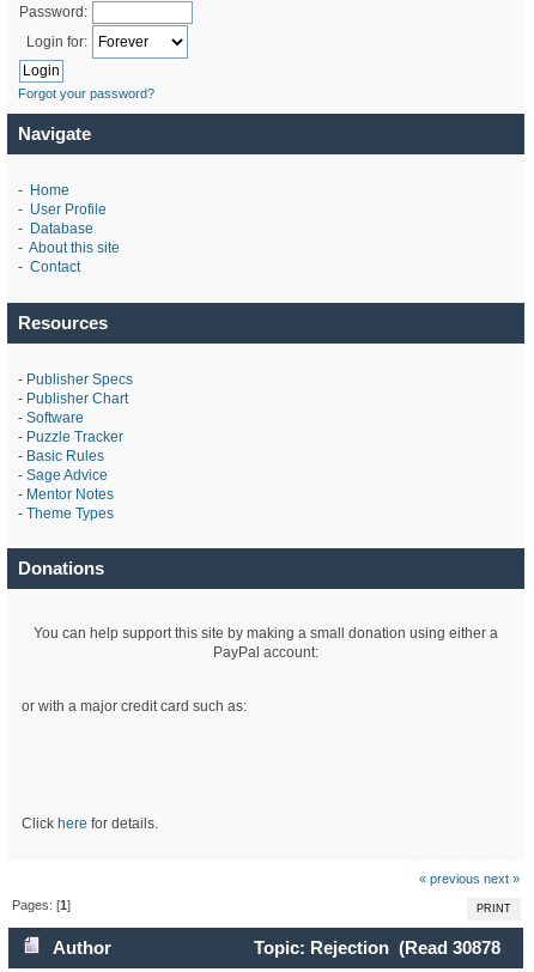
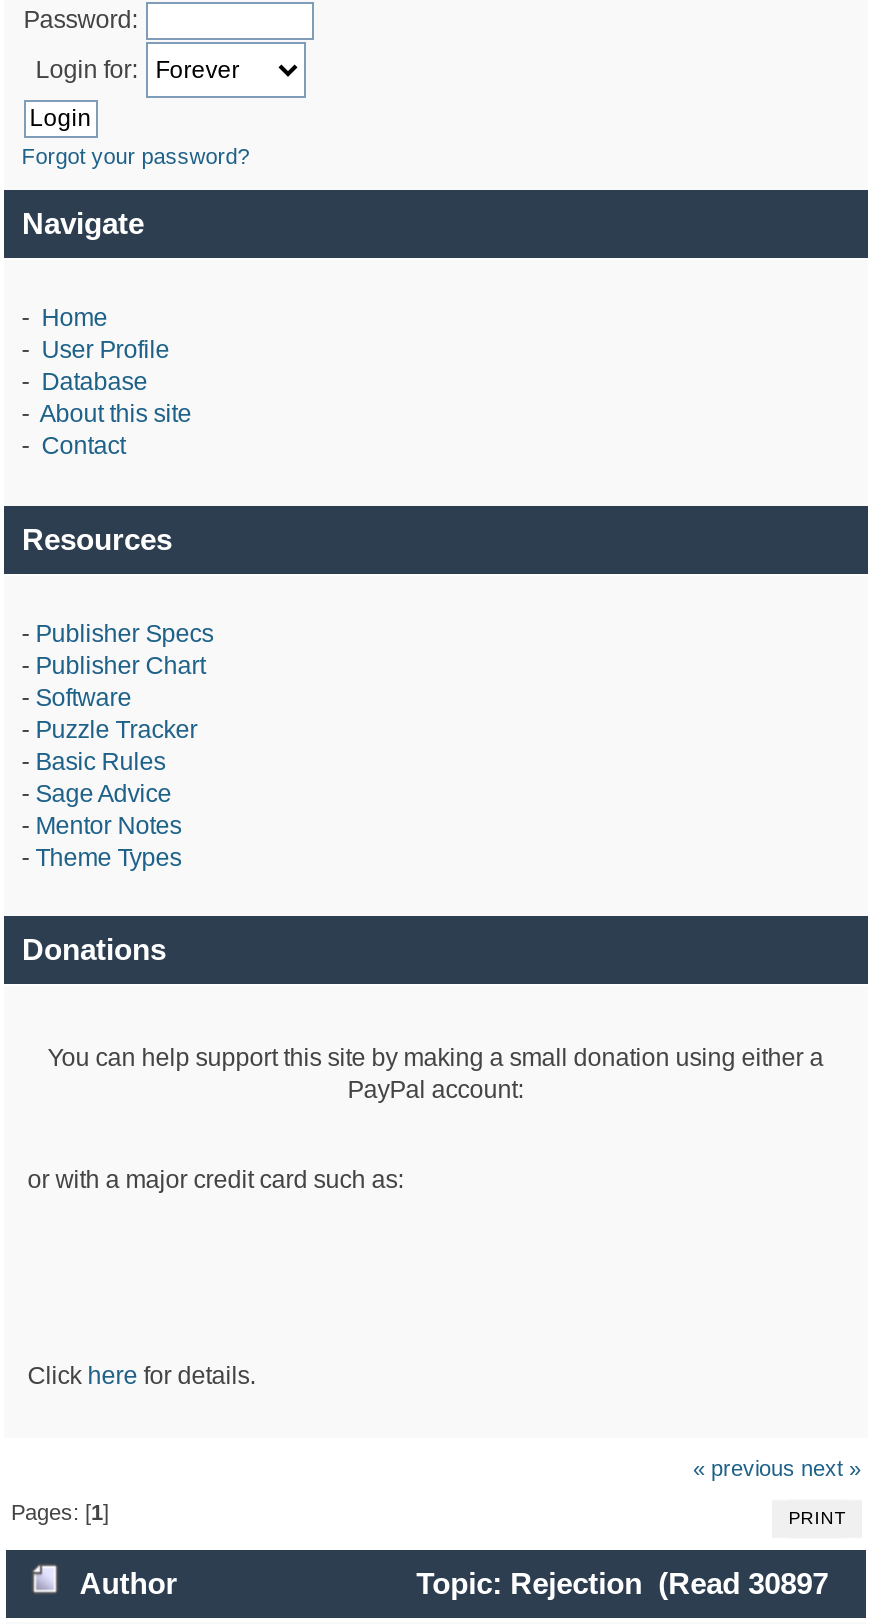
- Topic: Rejection (Read 30878
+ Topic: Rejection (Read 30897
